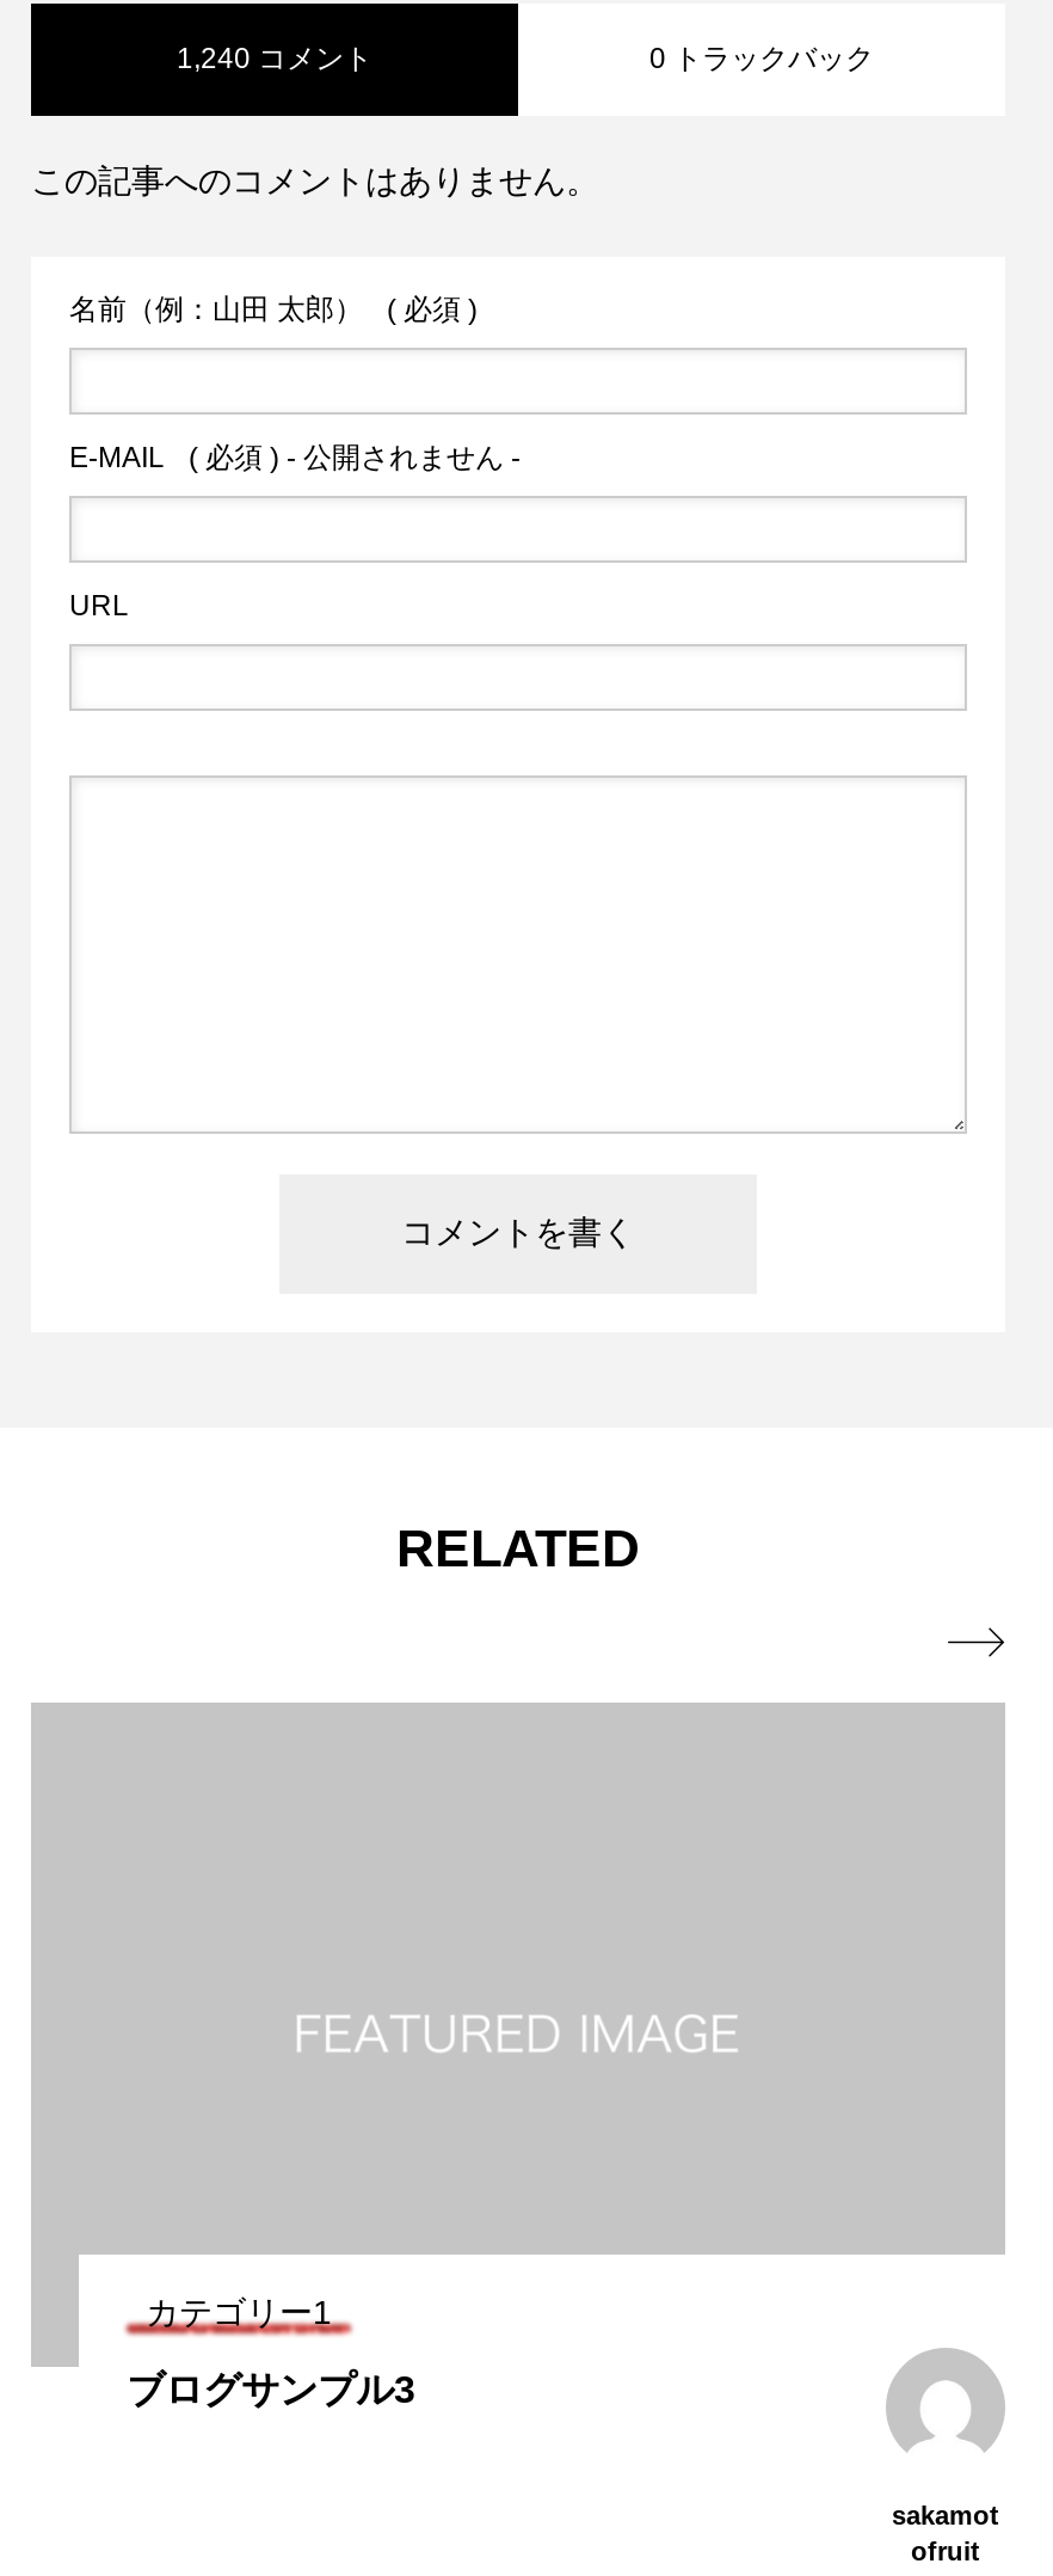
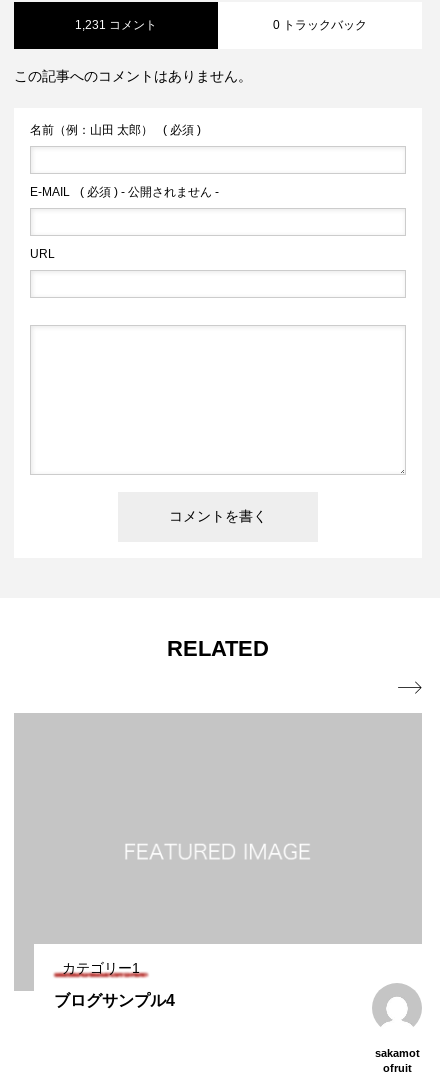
- 1,240 コメント
+ 1,231 コメント

- ブログサンプル3
+ ブログサンプル4
